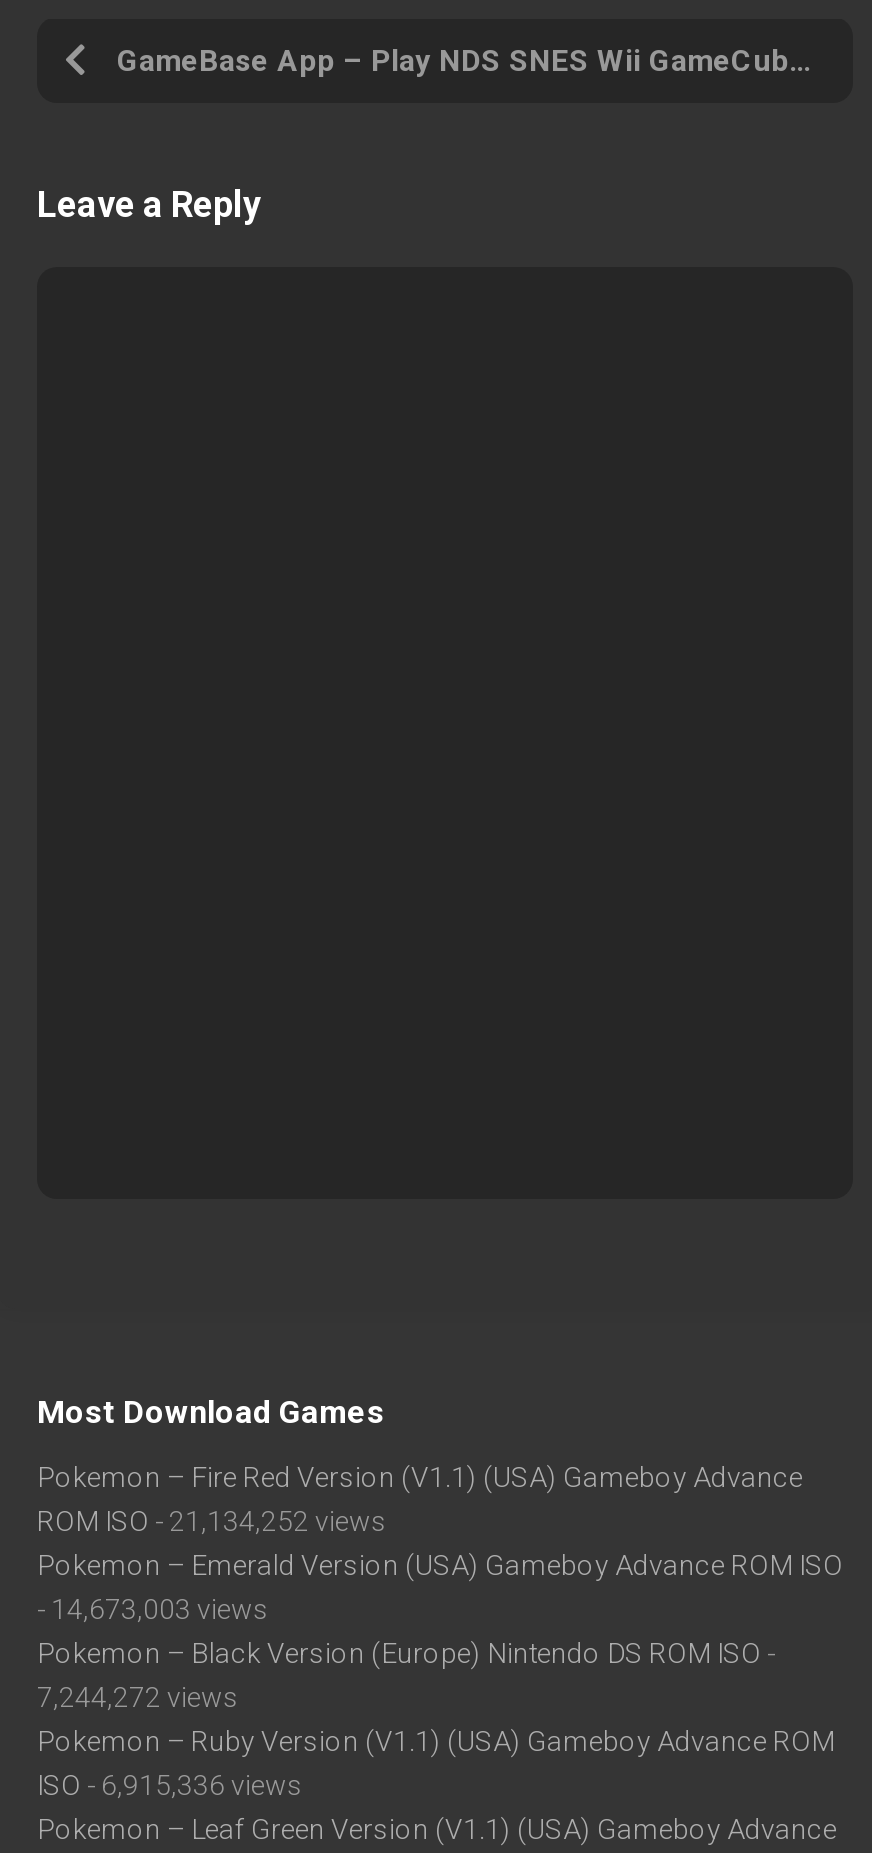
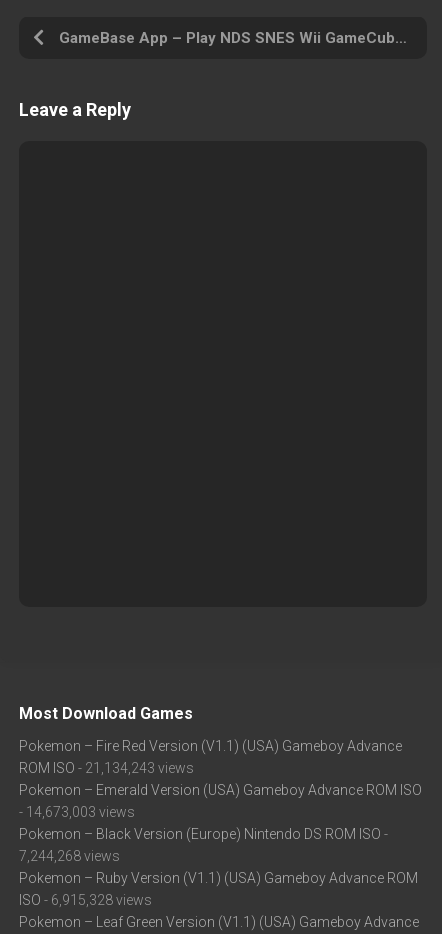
- ROM ISO - 21,134,252 views
+ ROM ISO - 21,134,243 views

- 7,244,272 views
+ 7,244,268 views

- ISO - 6,915,336 views
+ ISO - 6,915,328 views
